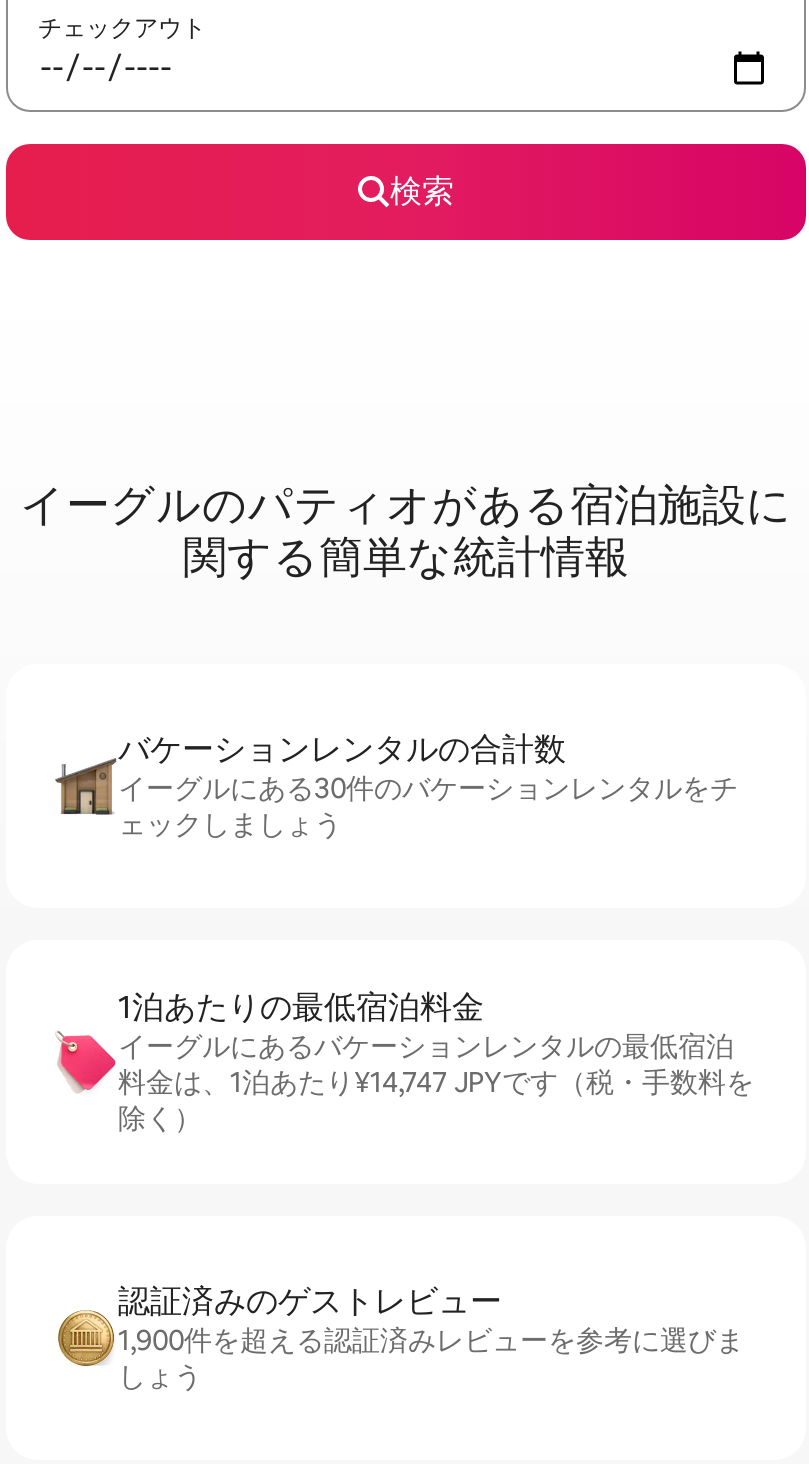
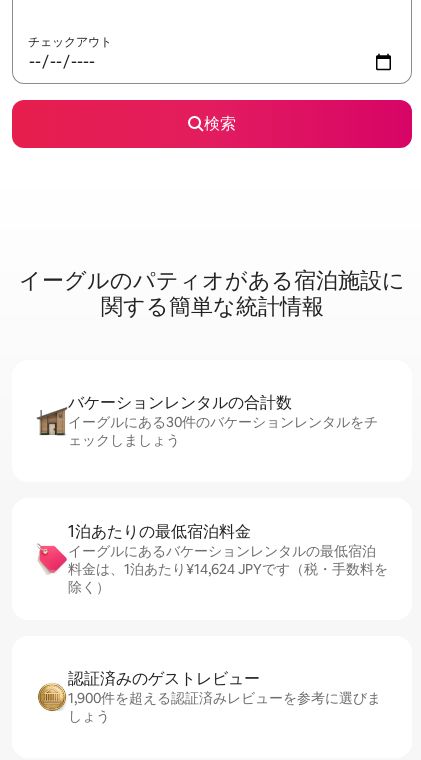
- 料金は、1泊あたり¥14,747 JPYです（税・手数料を
+ 料金は、1泊あたり¥14,624 JPYです（税・手数料を
